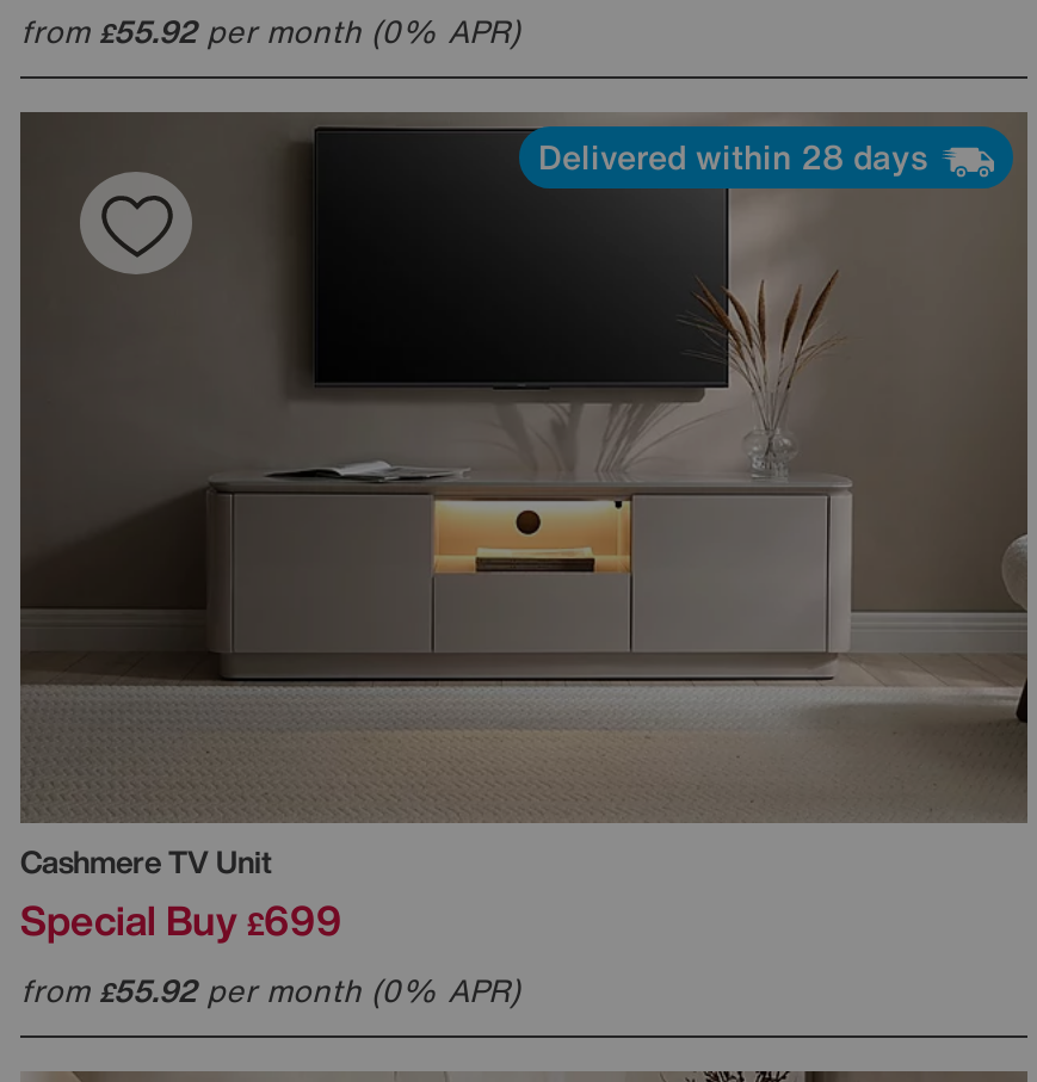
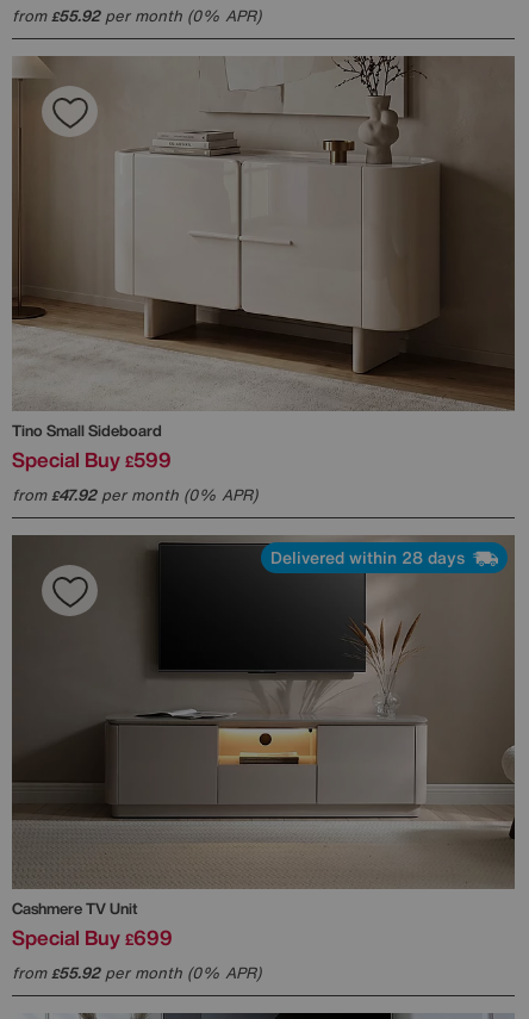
+ [image]
+ Tino Small Sideboard
+ Special Buy £599
+ from£47.92 per month (0% APR)
